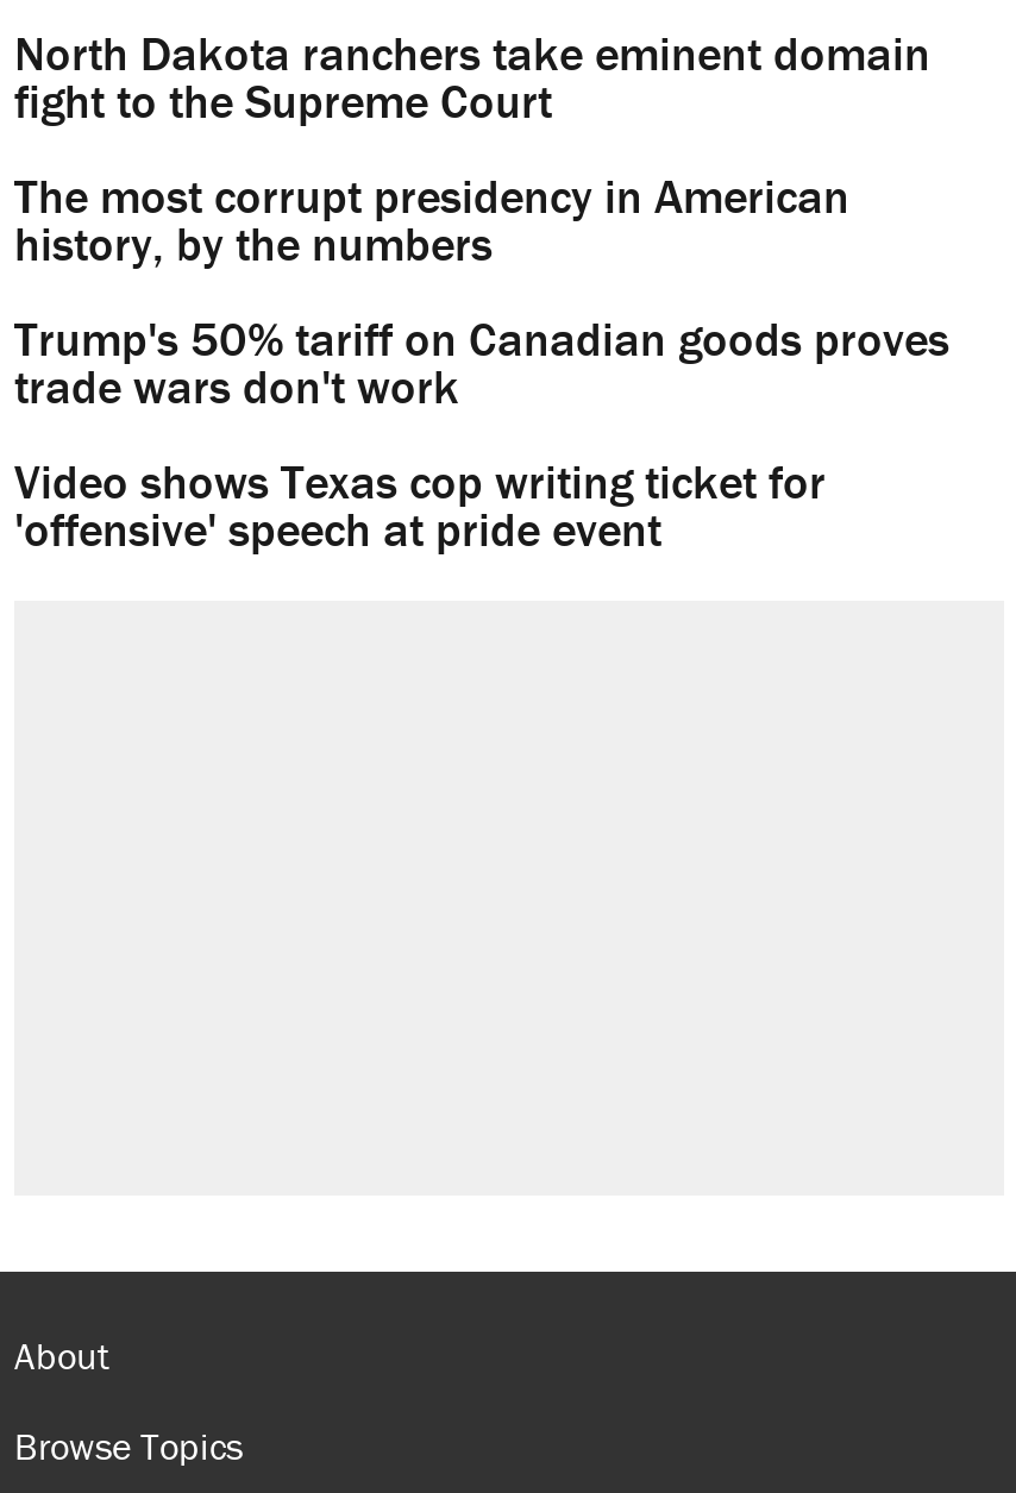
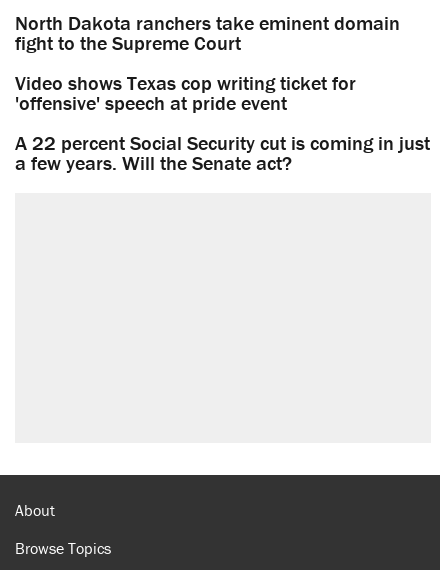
- The most corrupt presidency in American
- history, by the numbers
- Trump's 50% tariff on Canadian goods proves
- trade wars don't work

moved up: Video shows Texas cop writing ticket for | 'offensive' speech at pride event

+ A 22 percent Social Security cut is coming in just
+ a few years. Will the Senate act?
